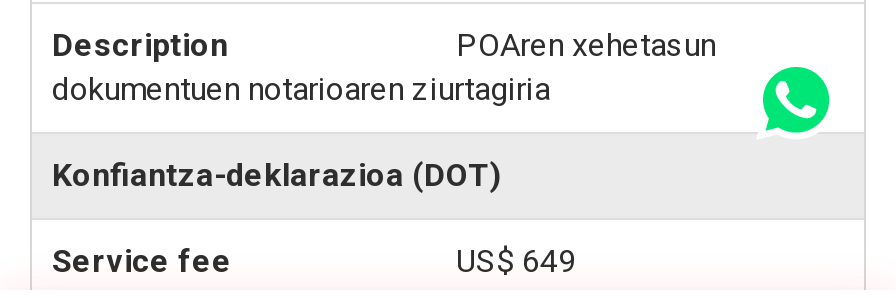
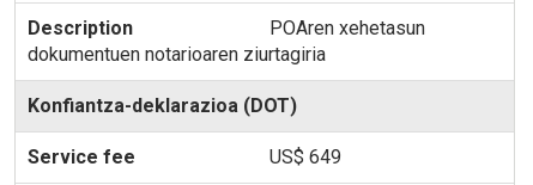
- [image]
